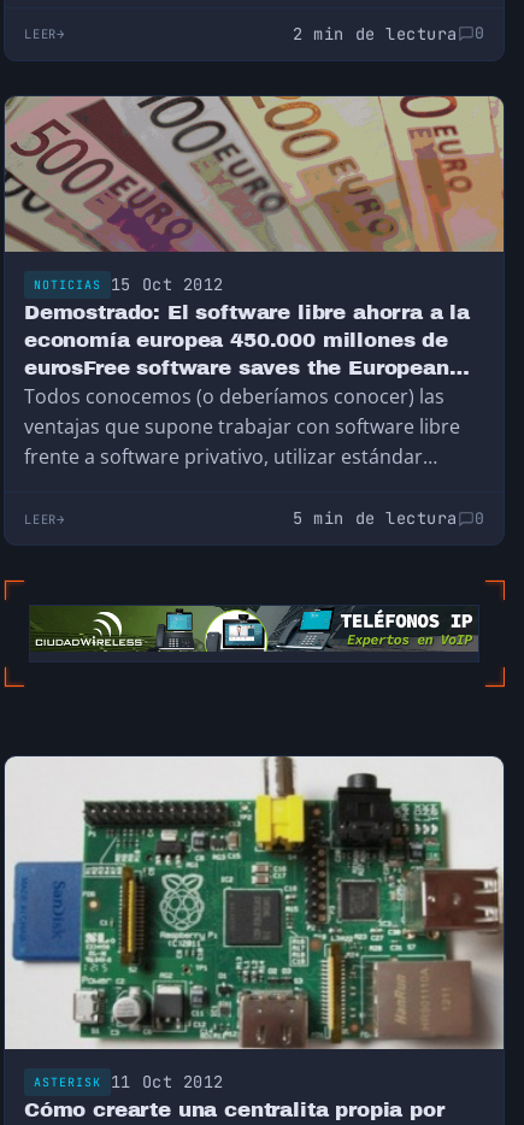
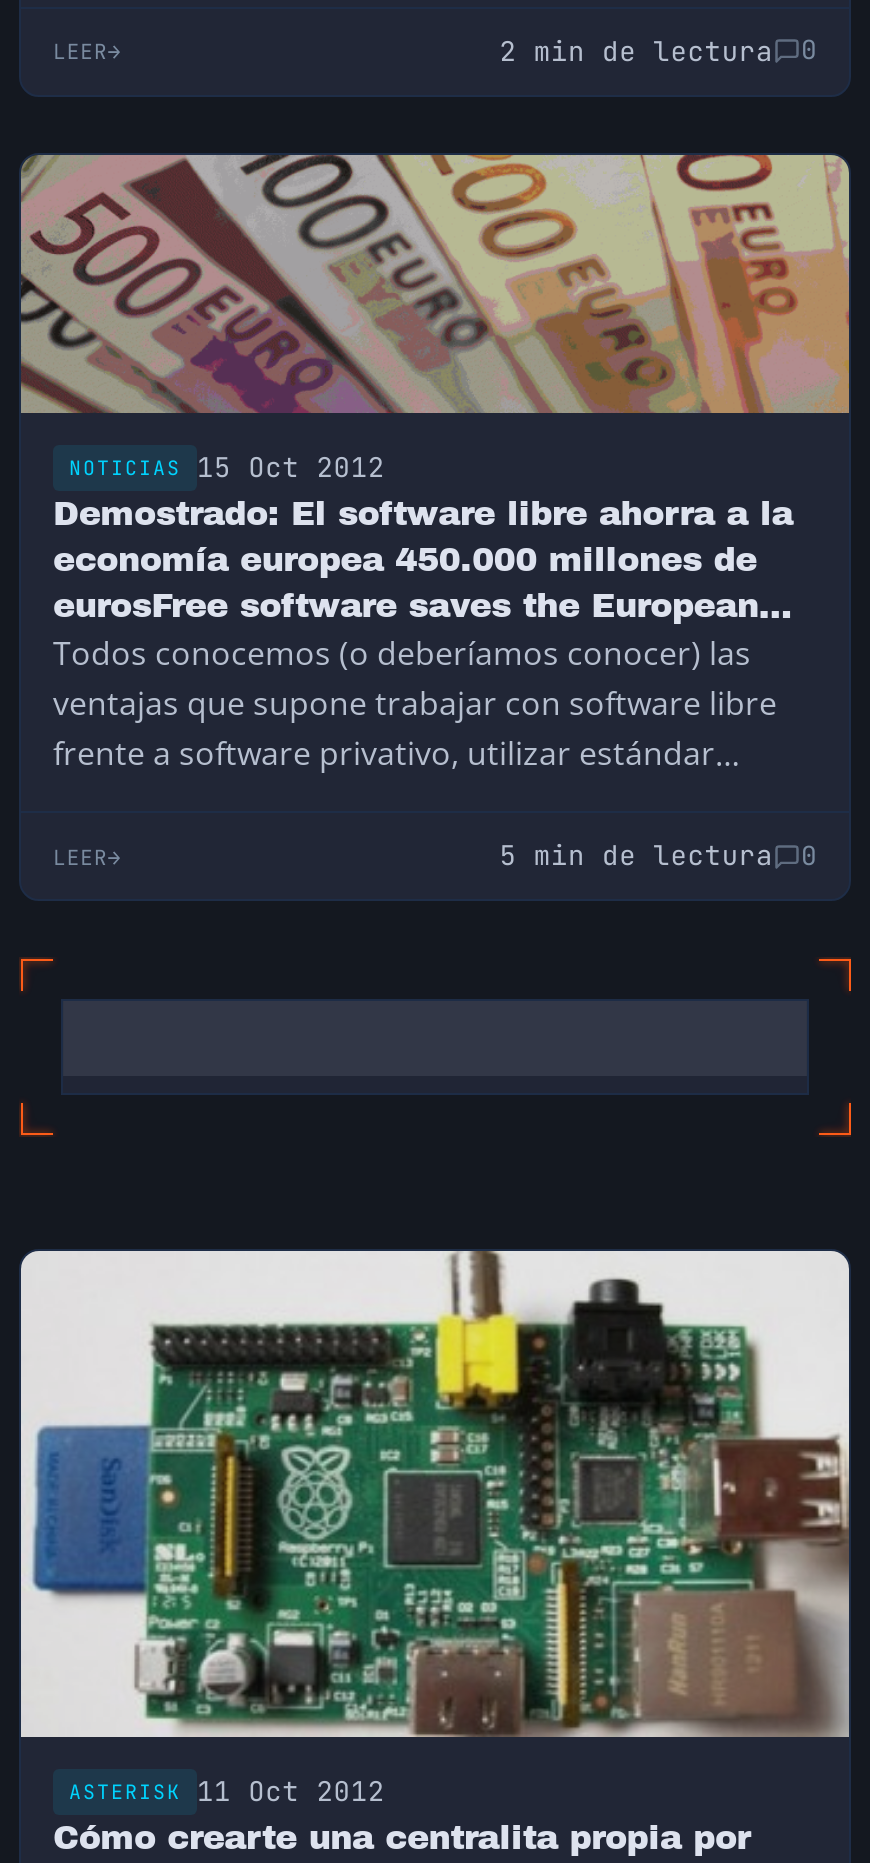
- [image]
